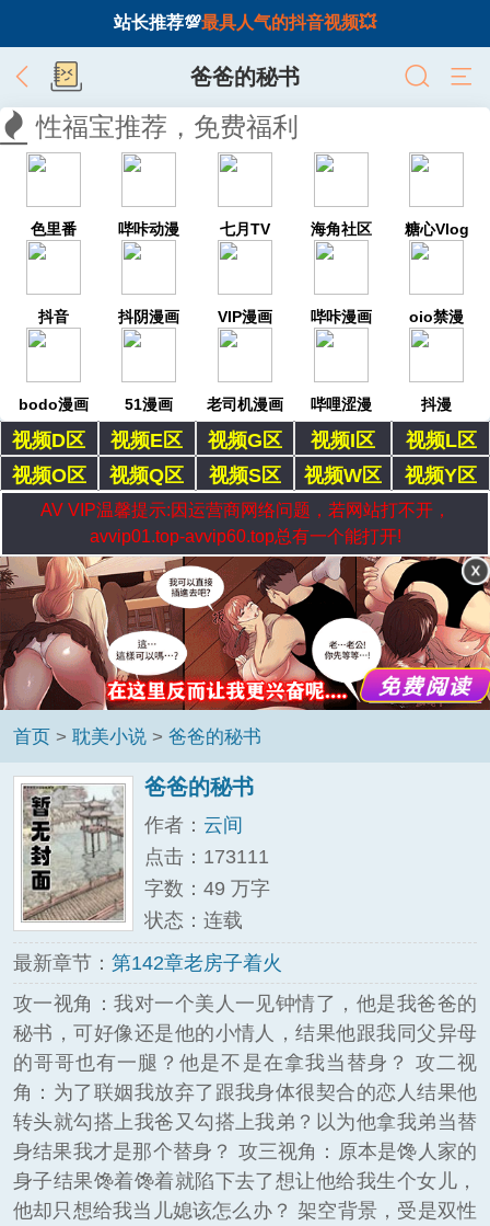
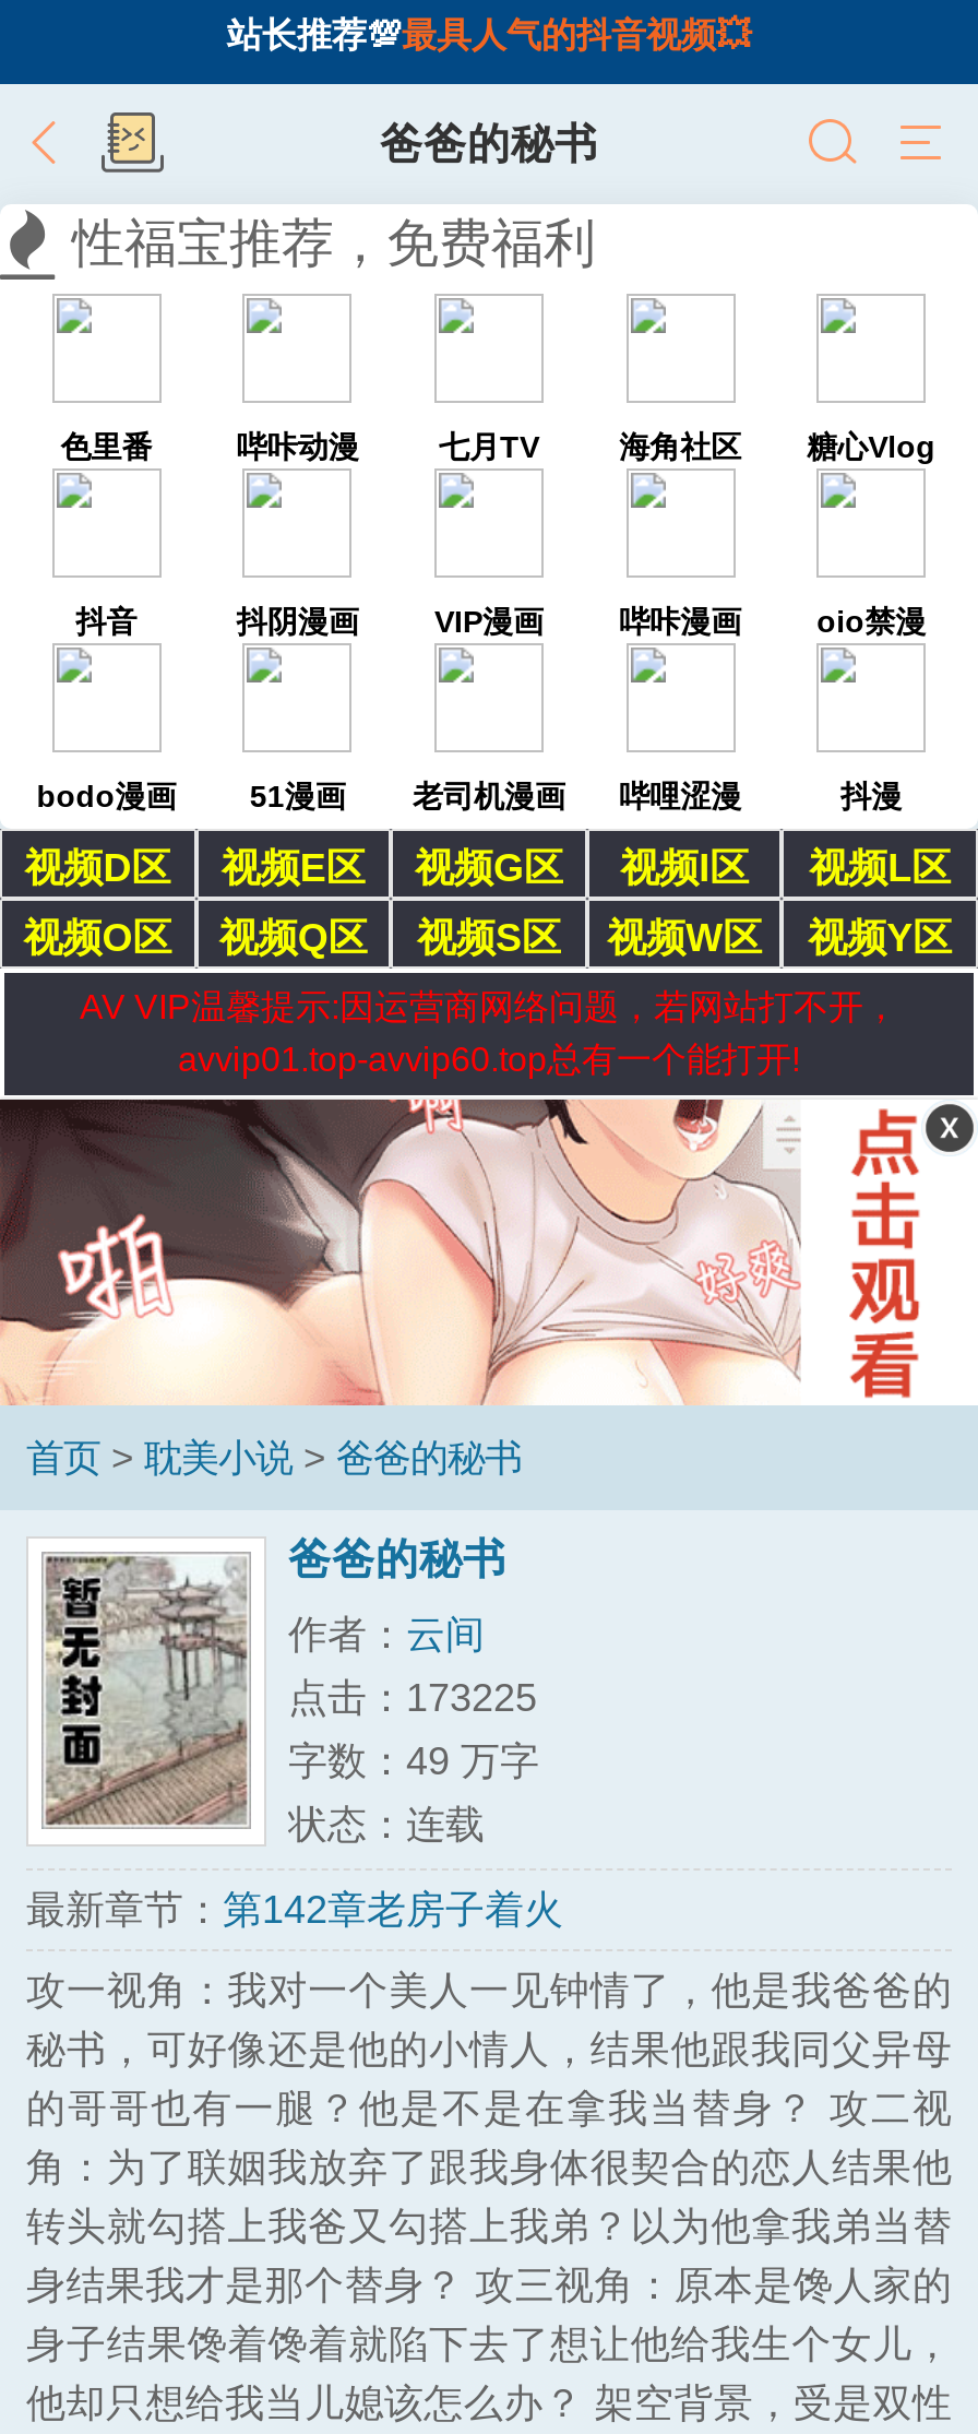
- [image]
+ [image]

- 点击：173111
+ 点击：173225
